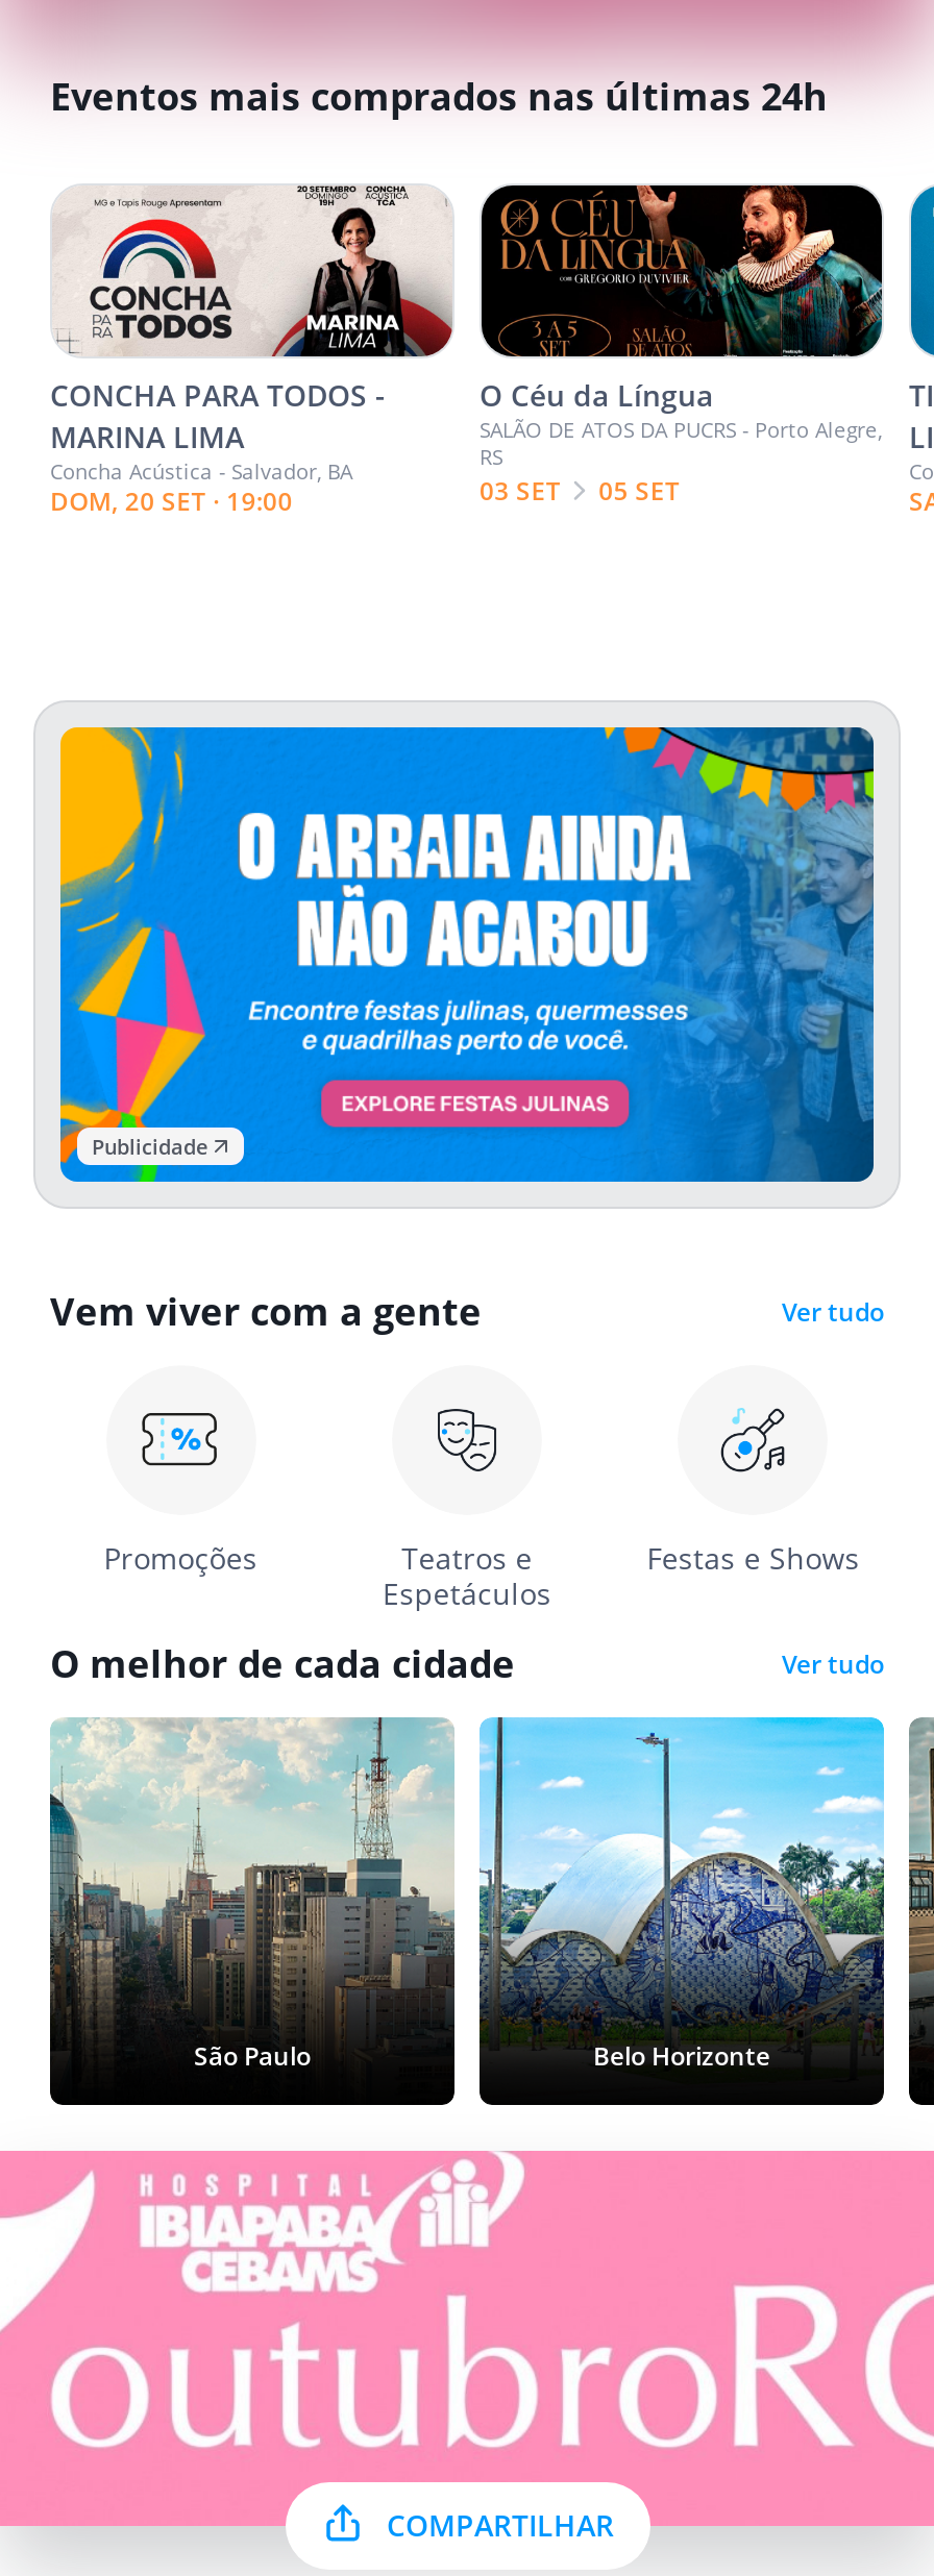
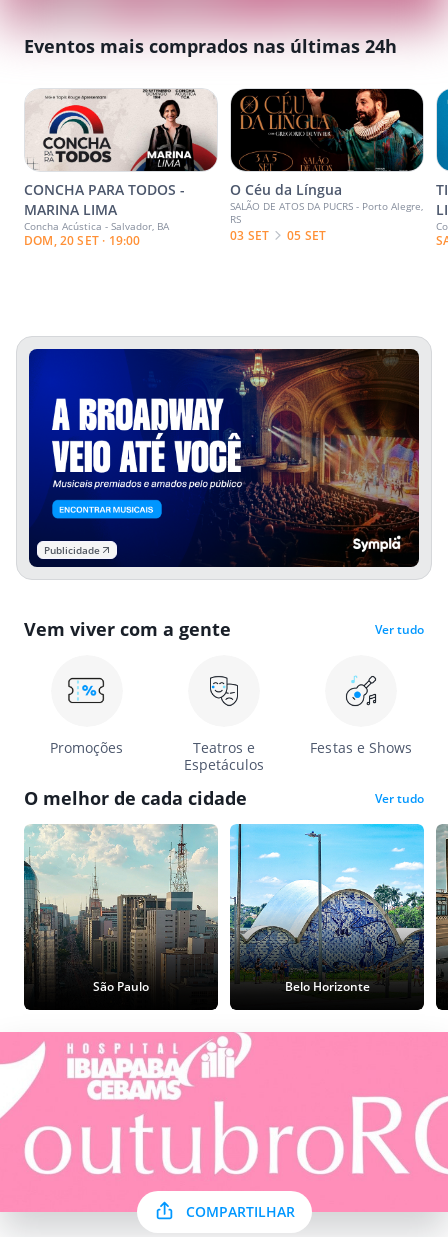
- [image]
+ [image]
